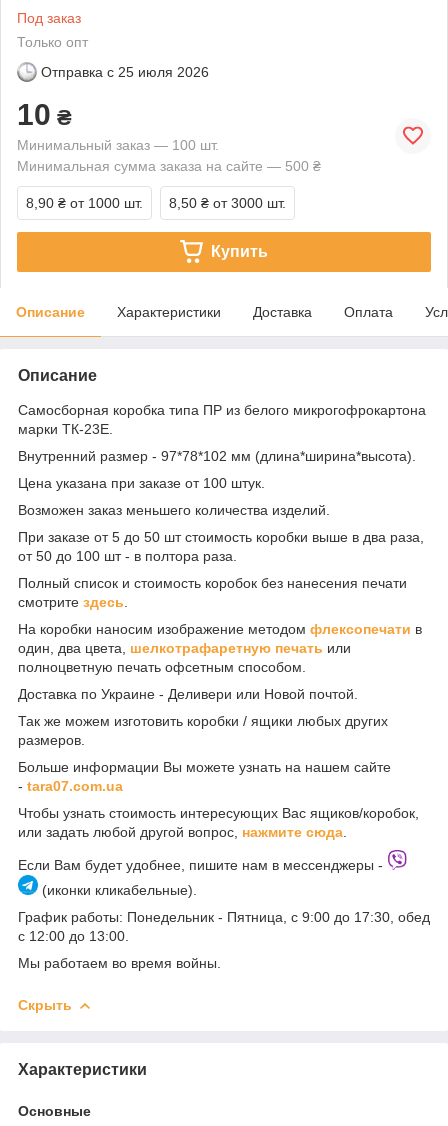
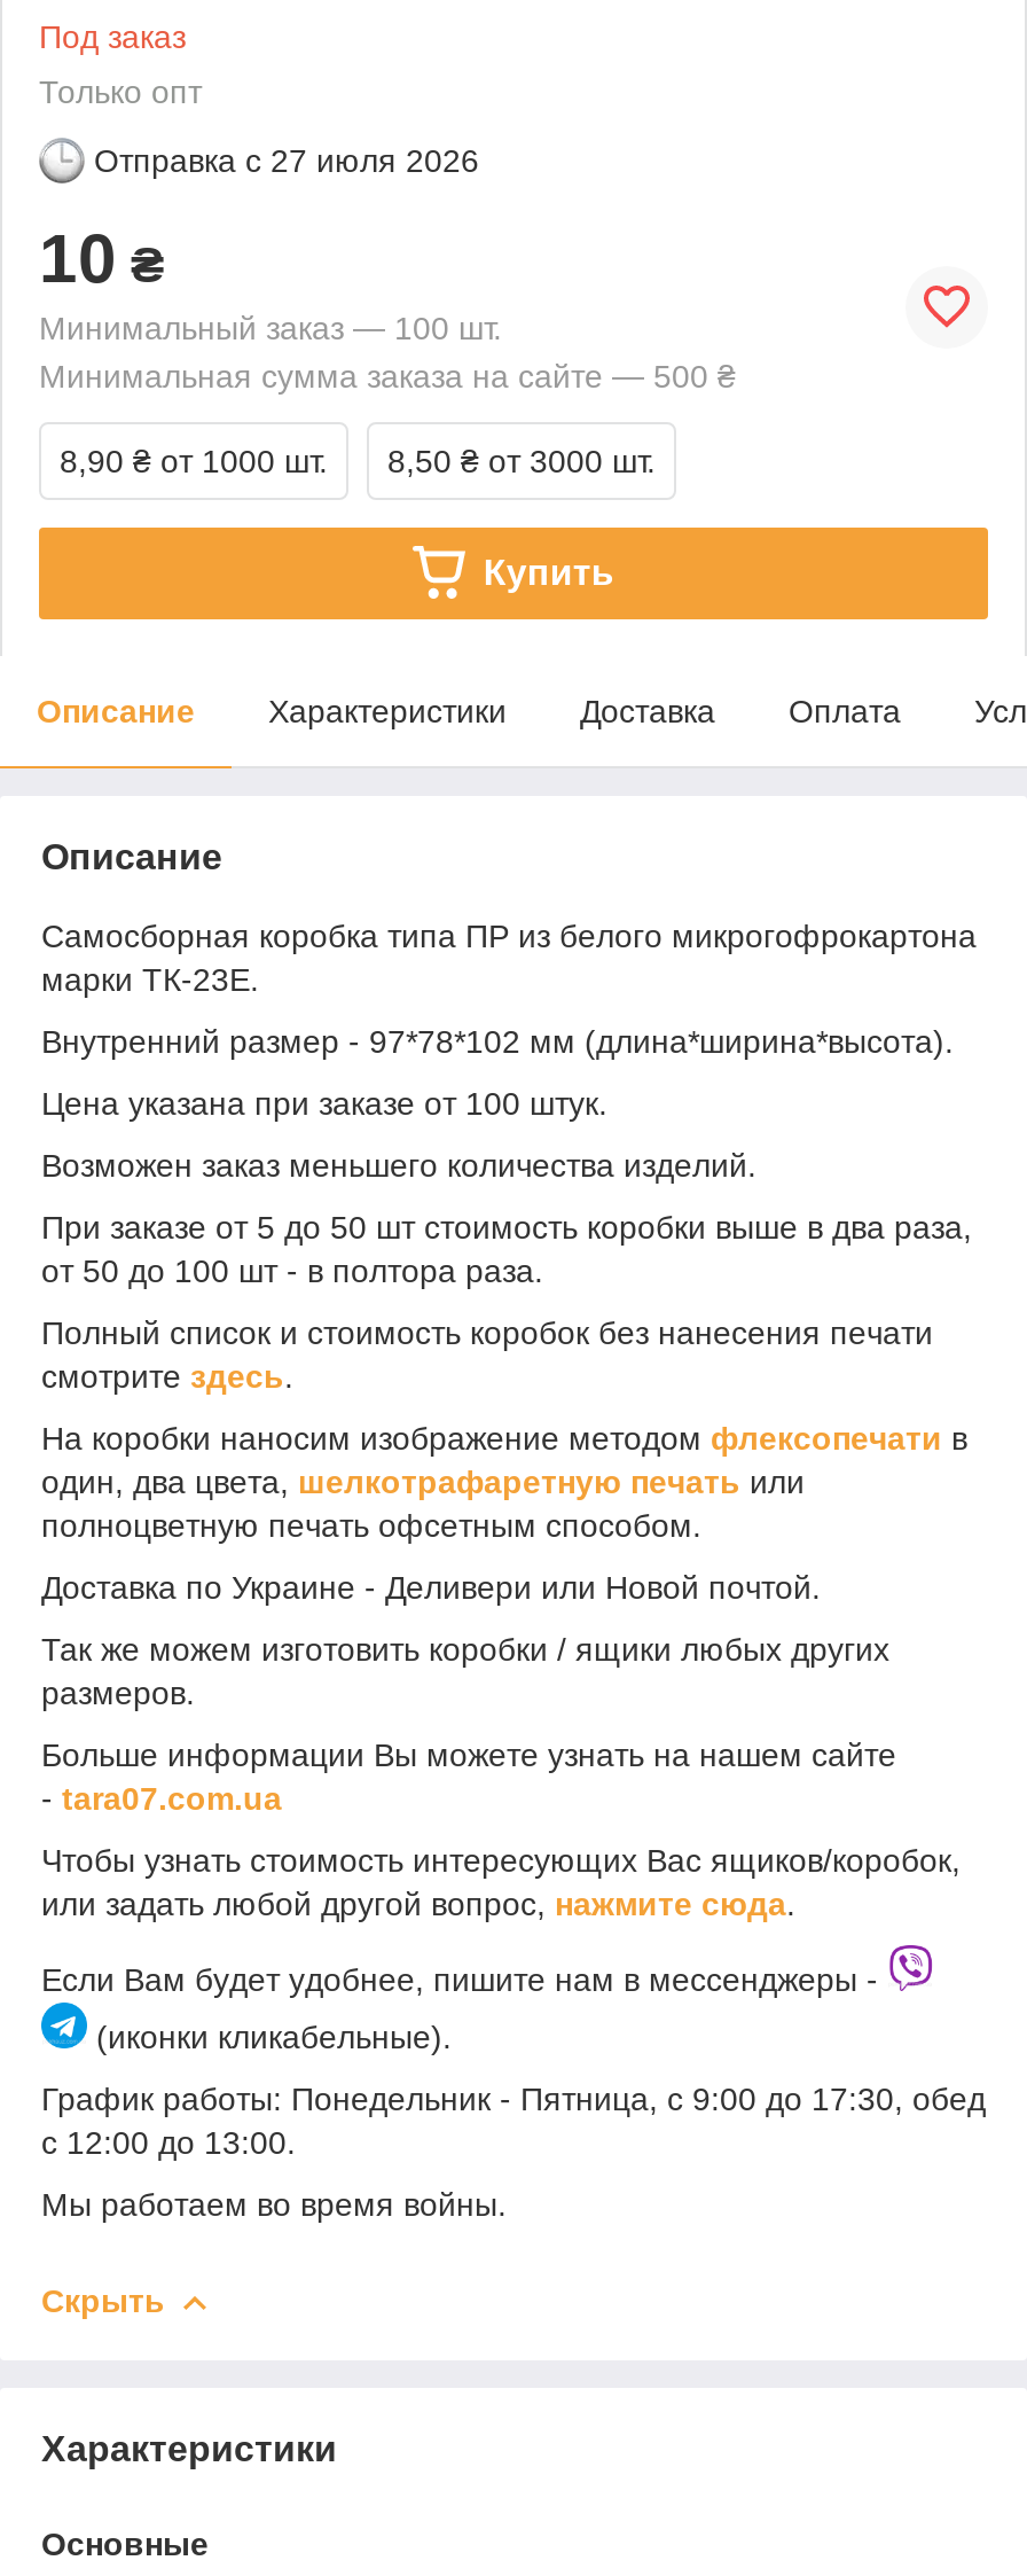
- Отправка с 25 июля 2026
+ Отправка с 27 июля 2026
